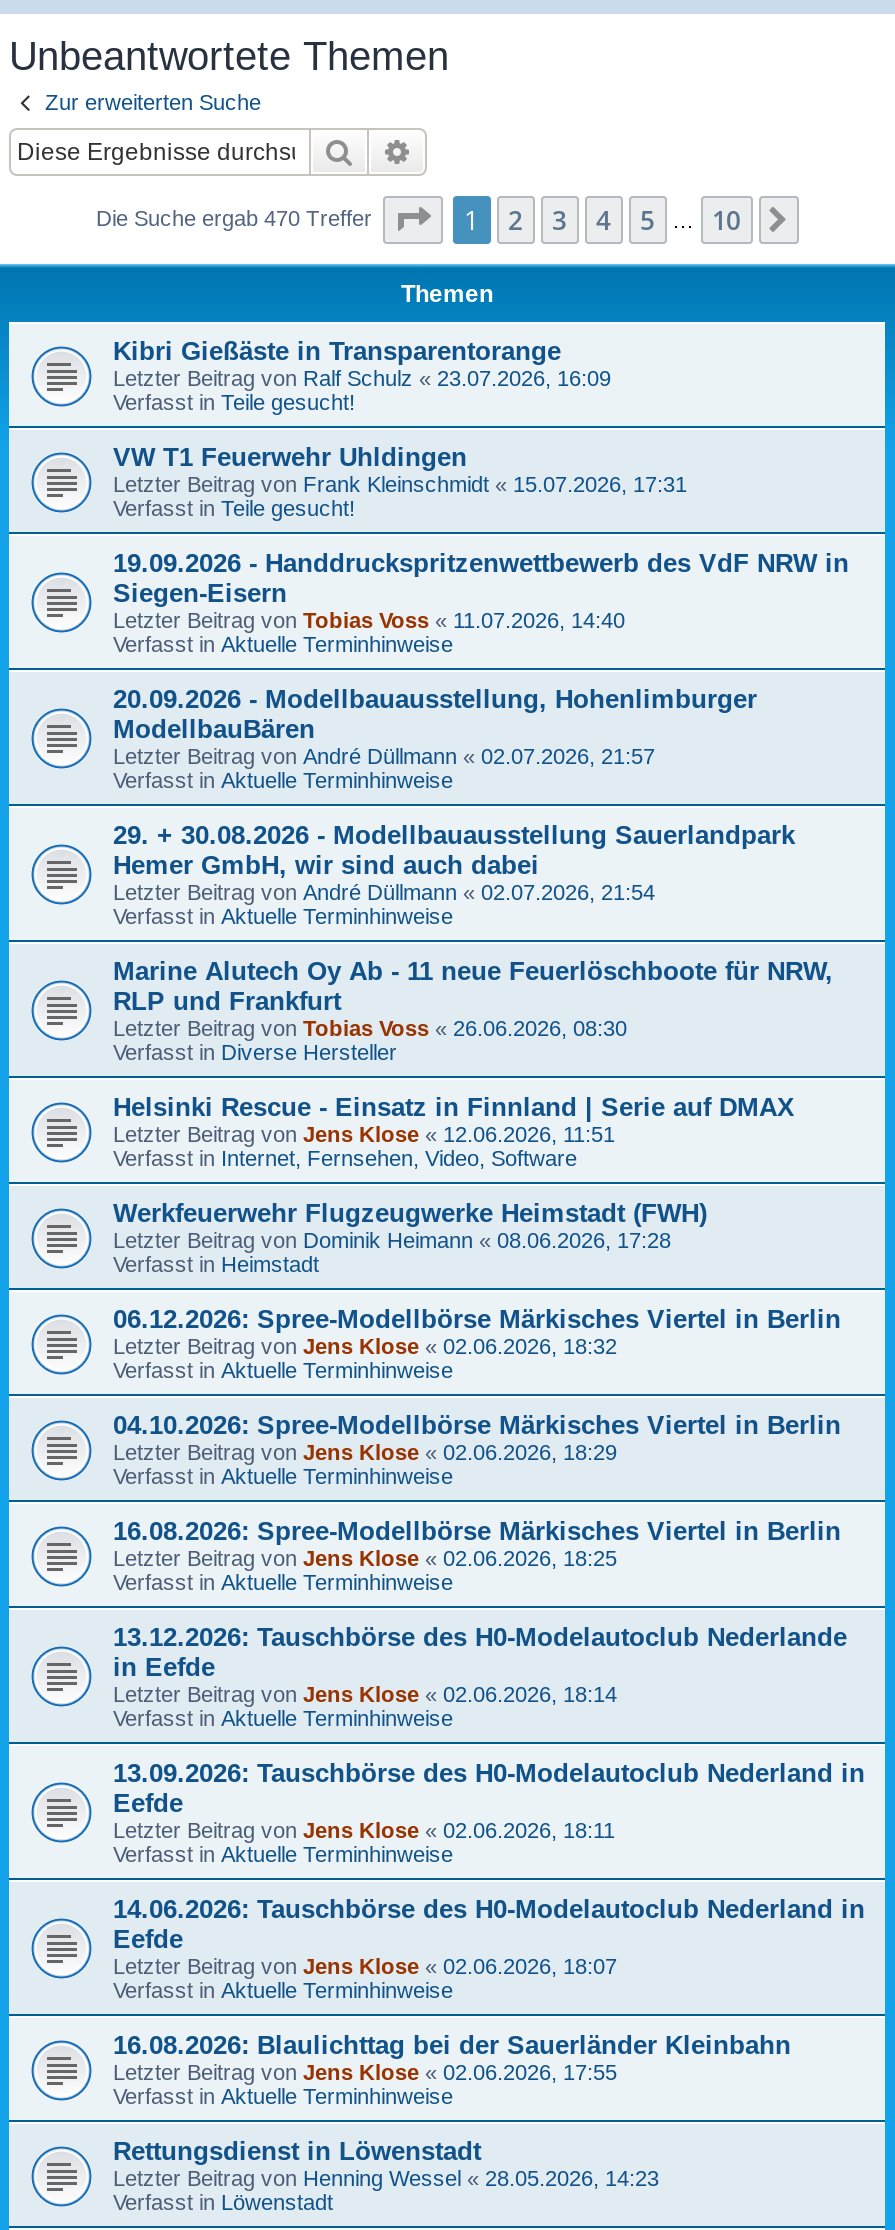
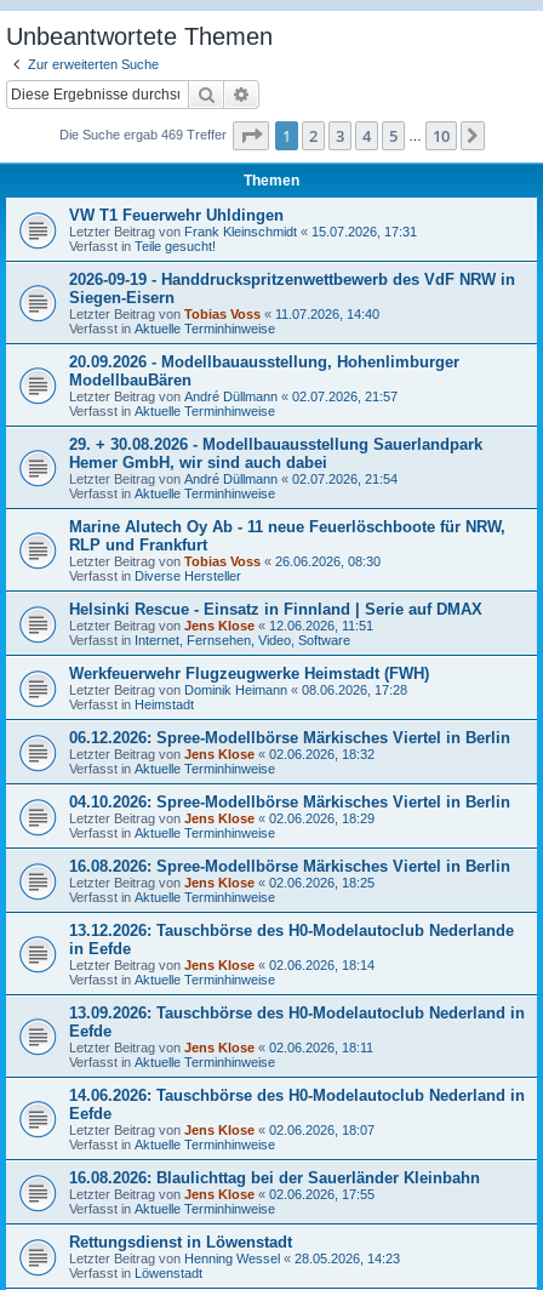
- Die Suche ergab 470 Treffer
+ Die Suche ergab 469 Treffer

- Kibri Gießäste in Transparentorange
- Letzter Beitrag von Ralf Schulz «23.07.2026, 16:09
- Verfasst in Teile gesucht!

- 19.09.2026 - Handdruckspritzenwettbewerb des VdF NRW in
+ 2026-09-19 - Handdruckspritzenwettbewerb des VdF NRW in
